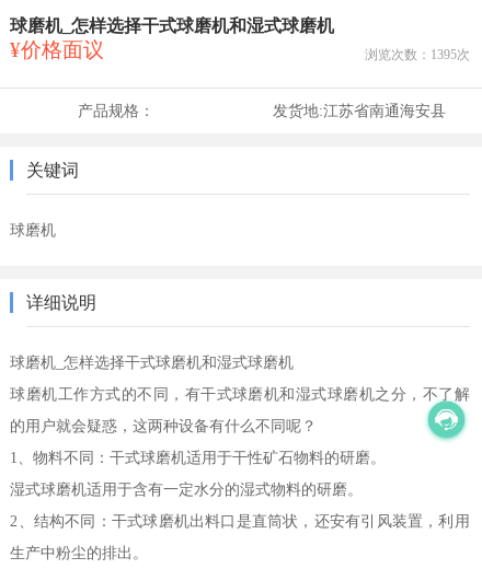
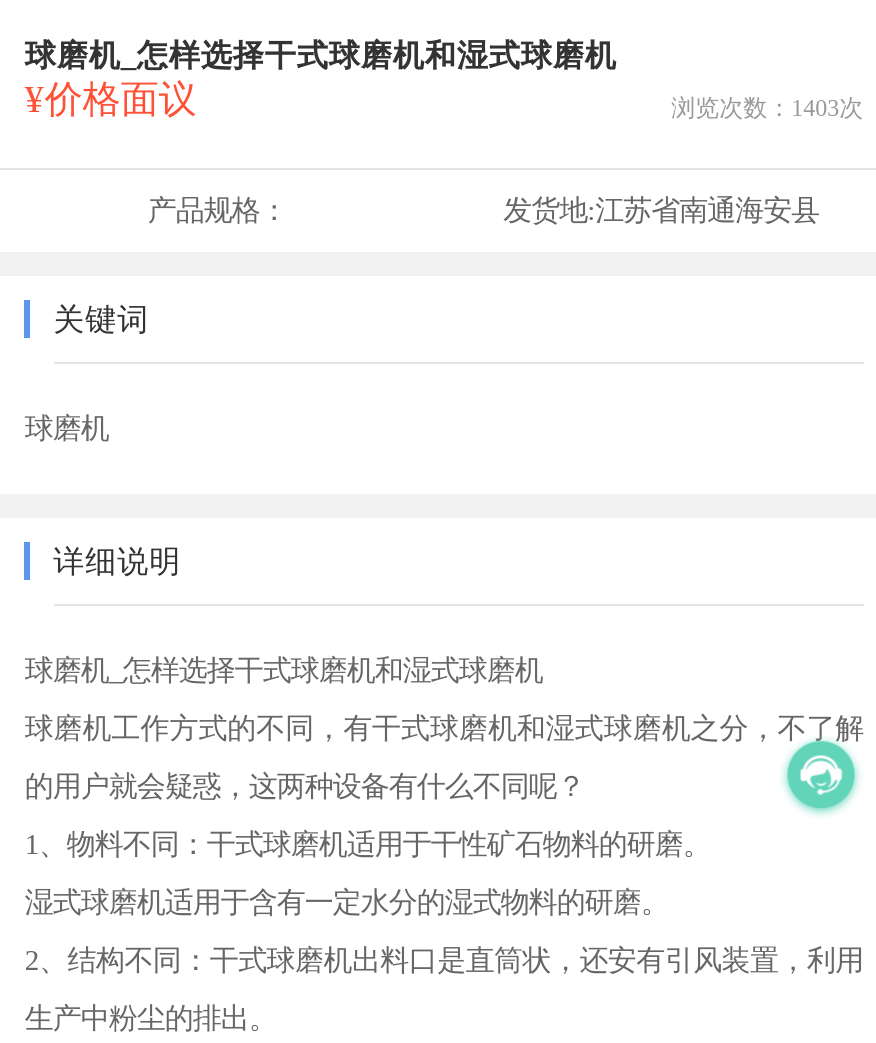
- 浏览次数：1395次
+ 浏览次数：1403次
